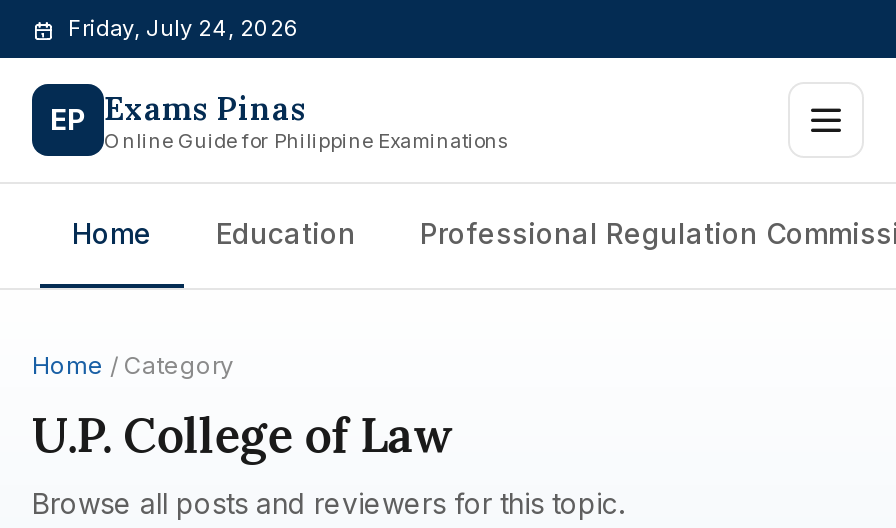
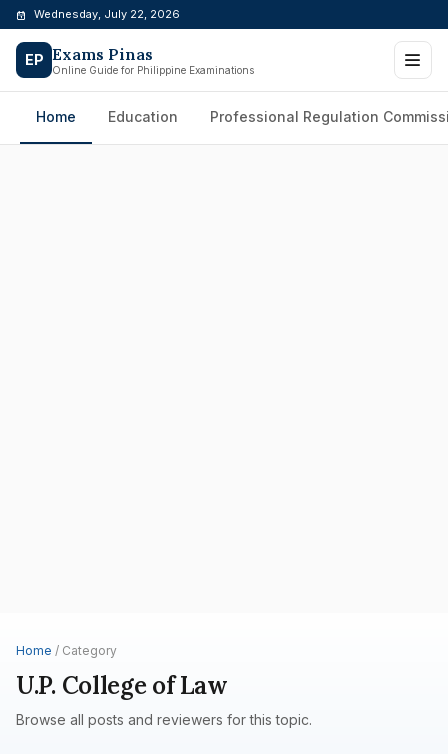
- Friday, July 24, 2026
+ Wednesday, July 22, 2026
